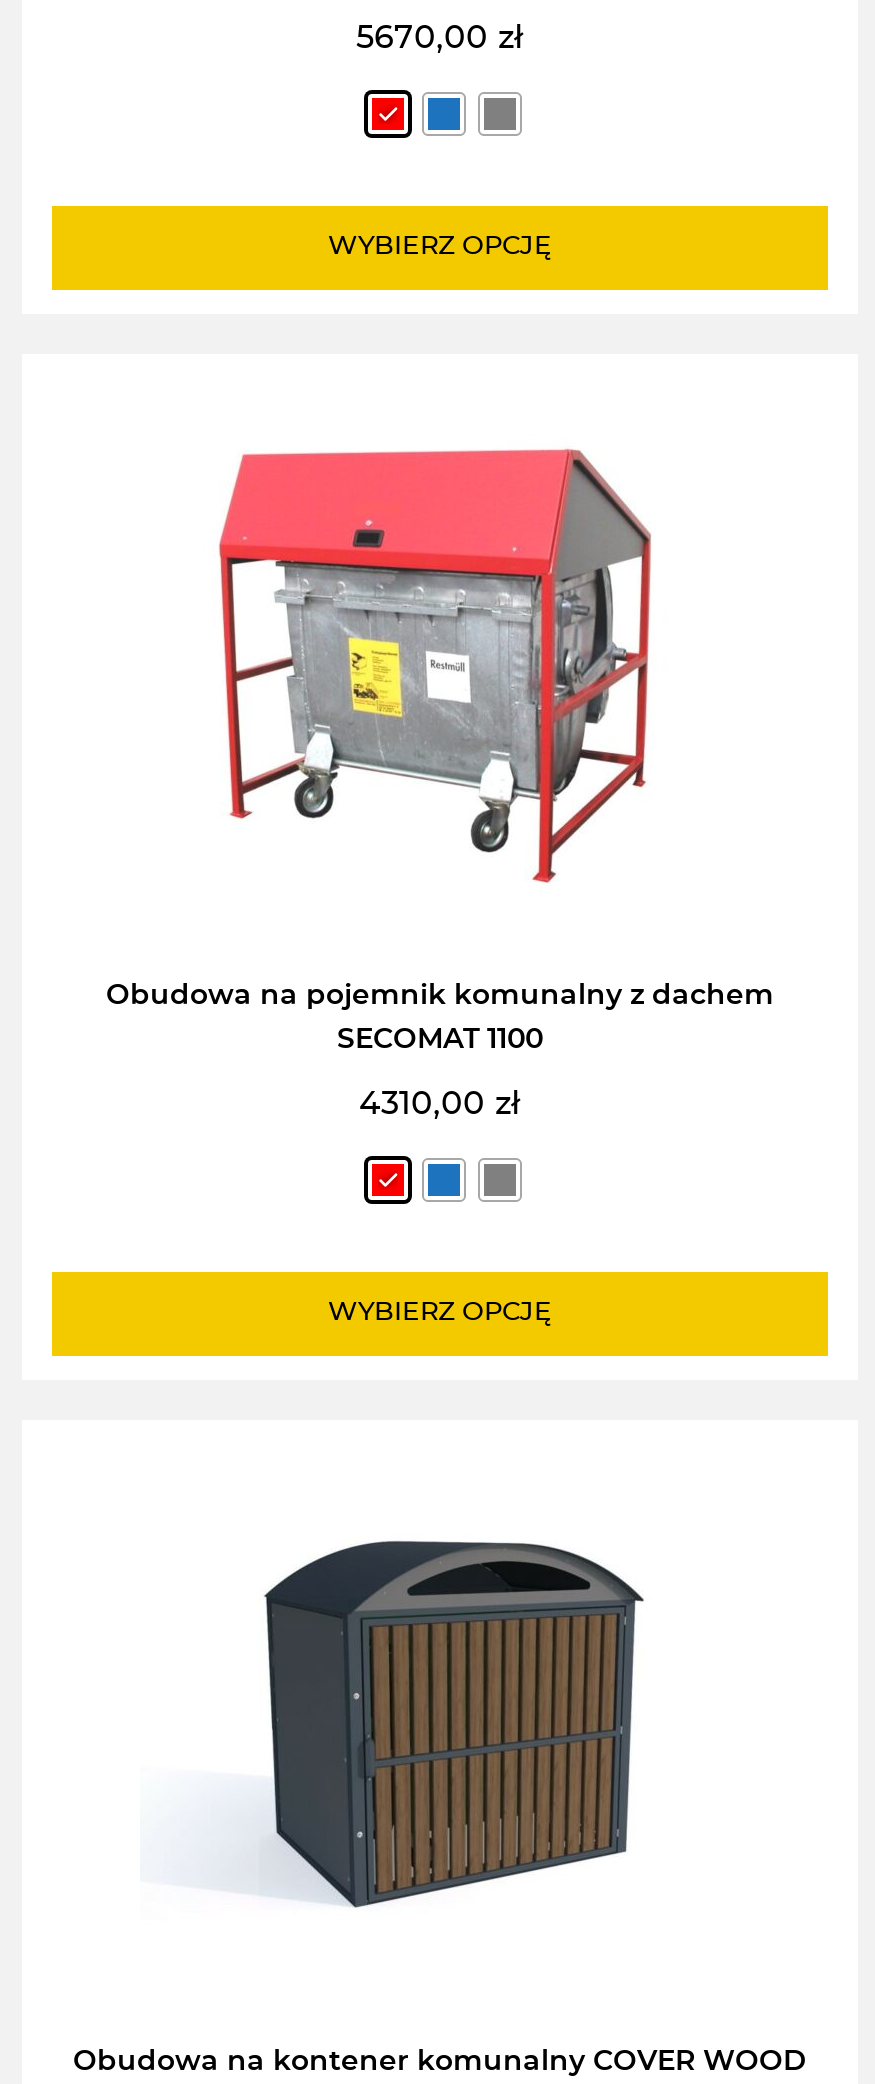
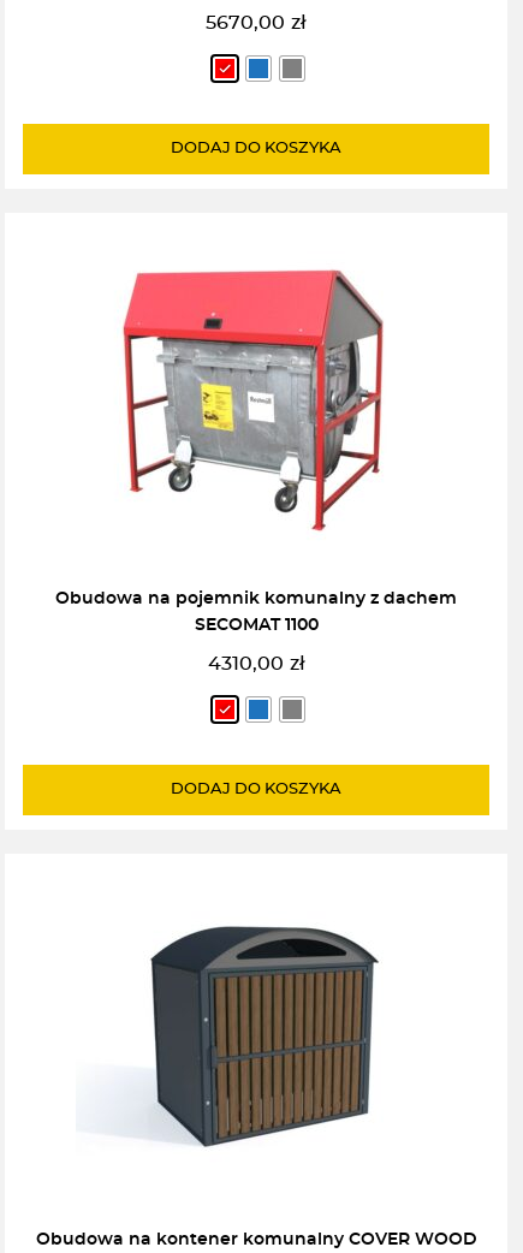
- WYBIERZ OPCJĘ
+ DODAJ DO KOSZYKA

- WYBIERZ OPCJĘ
+ DODAJ DO KOSZYKA
